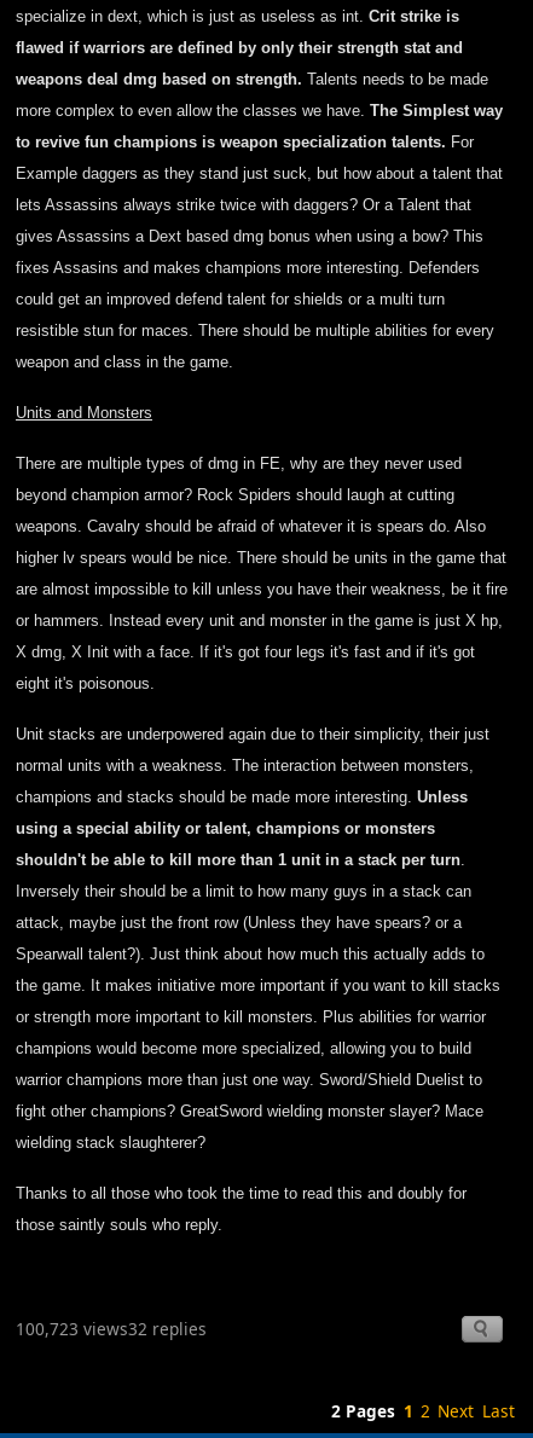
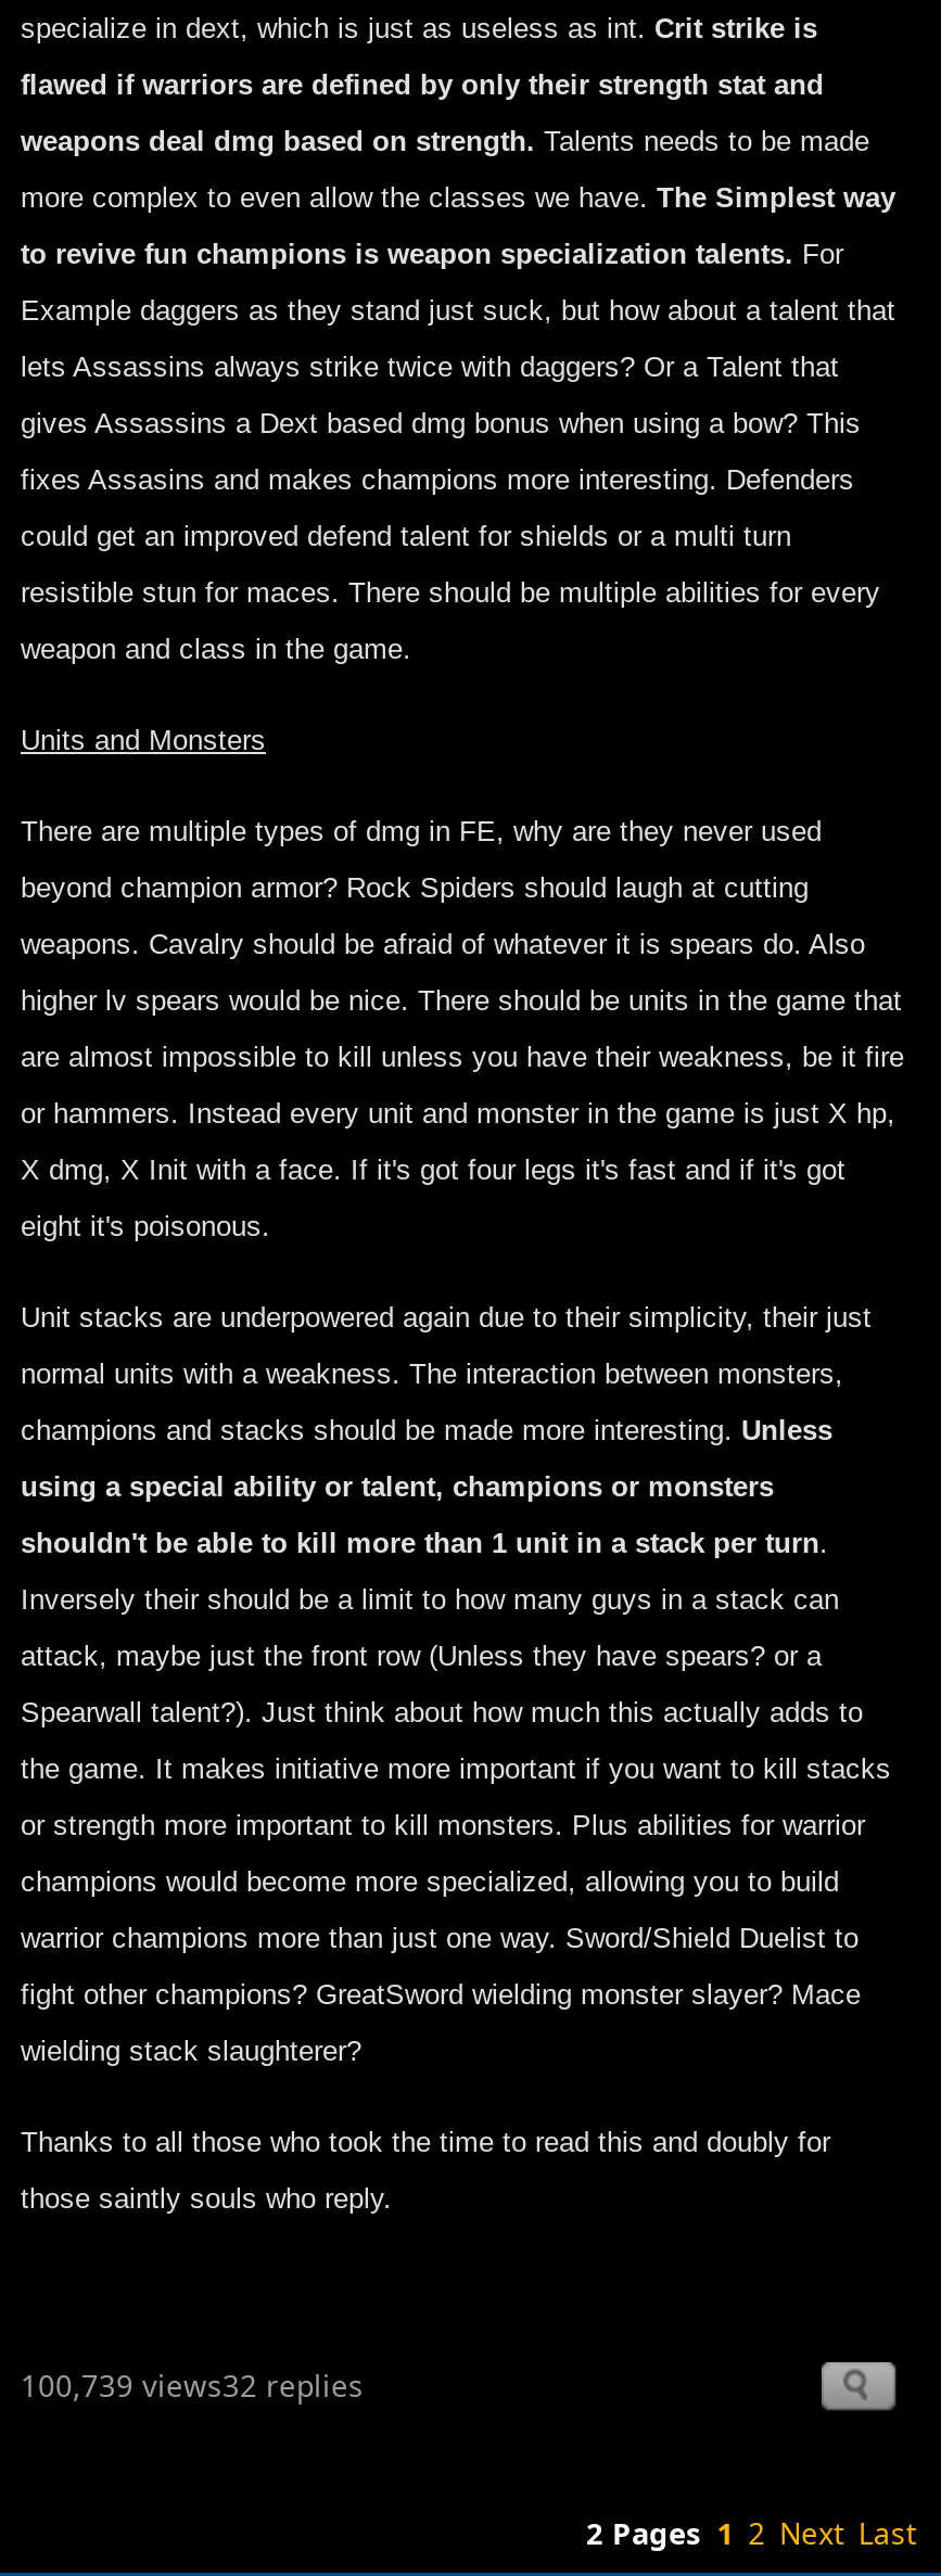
- 100,723 views32 replies
+ 100,739 views32 replies
